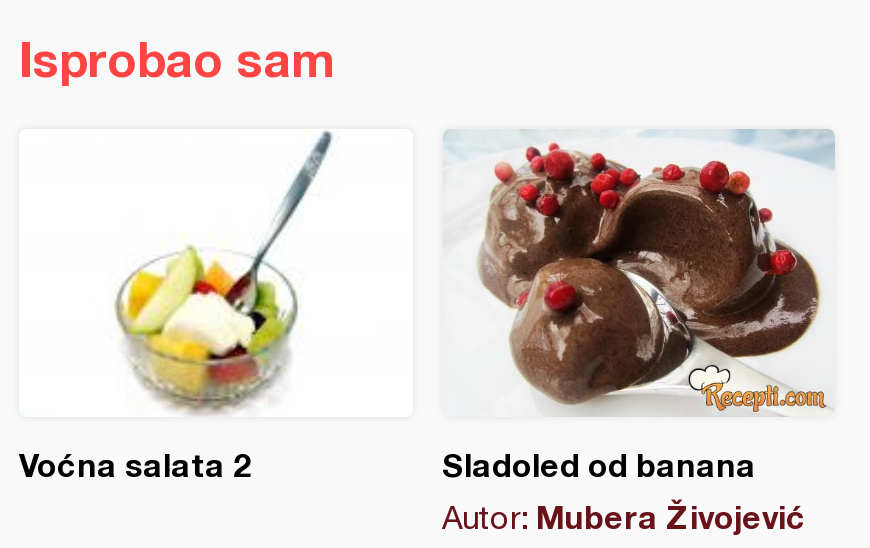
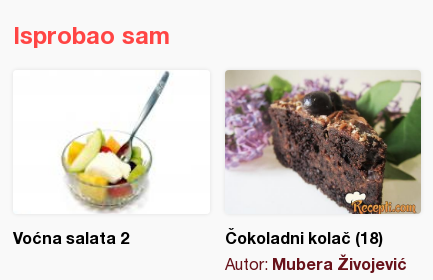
- [image]
- Sladoled od banana
+ [image]
+ Čokoladni kolač (18)
